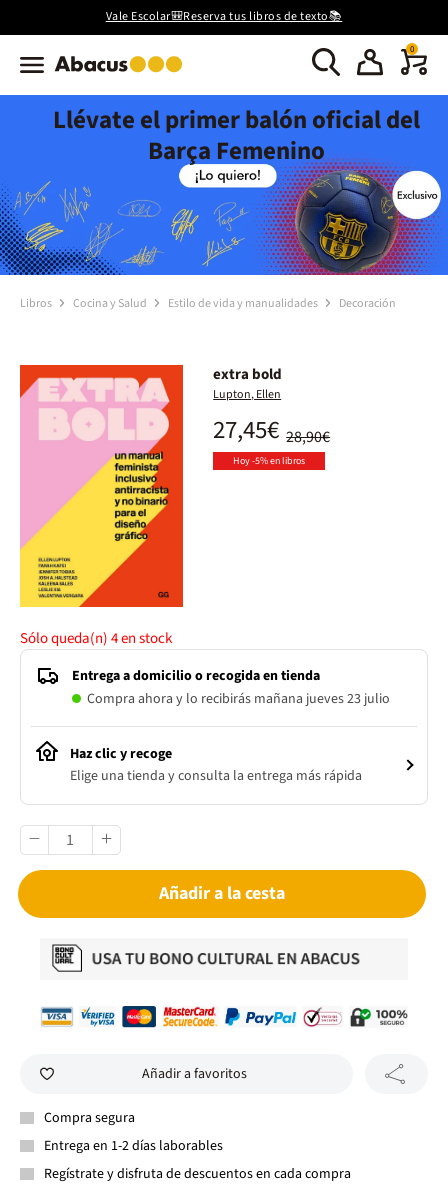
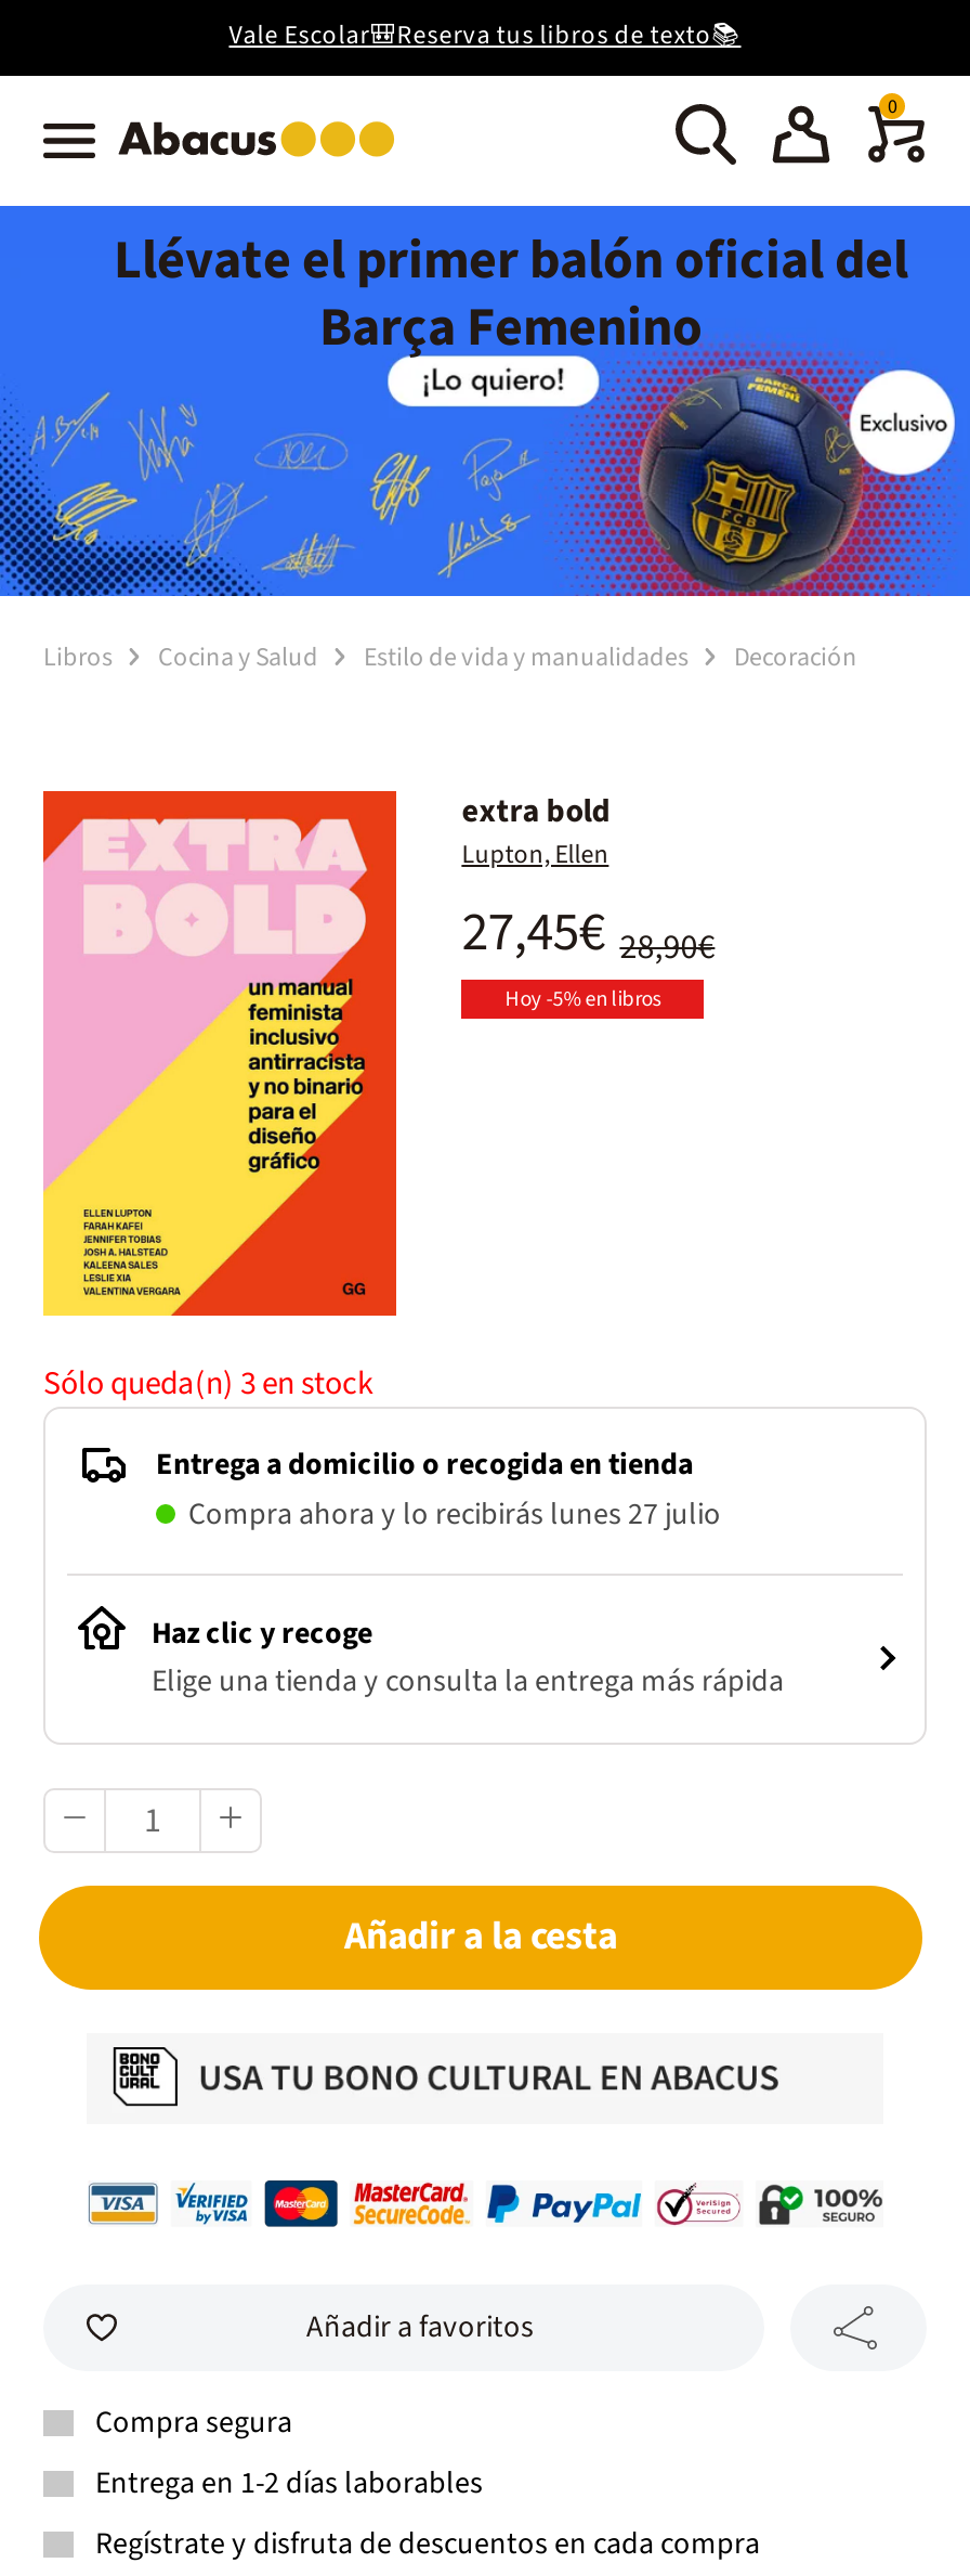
- Sólo queda(n) 4 en stock
+ Sólo queda(n) 3 en stock

- Compra ahora y lo recibirás mañana jueves 23 julio
+ Compra ahora y lo recibirás lunes 27 julio
